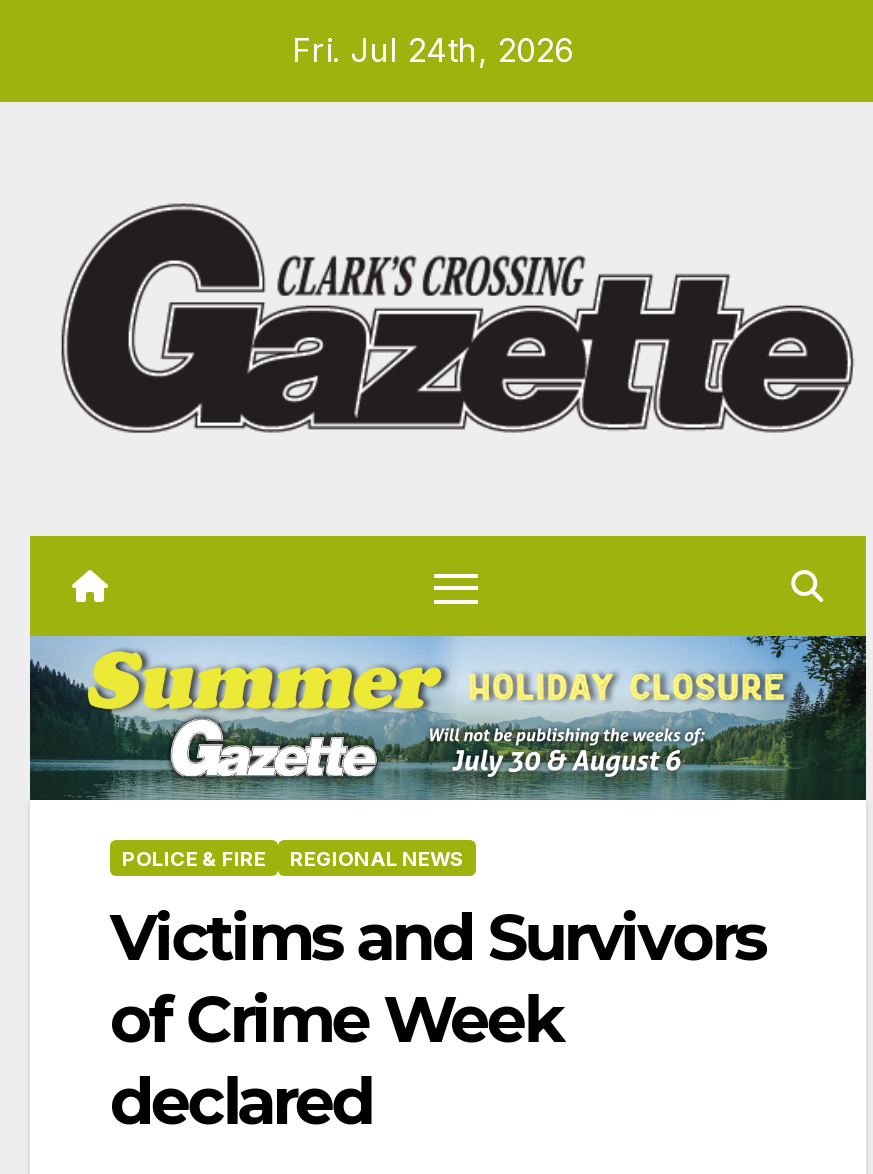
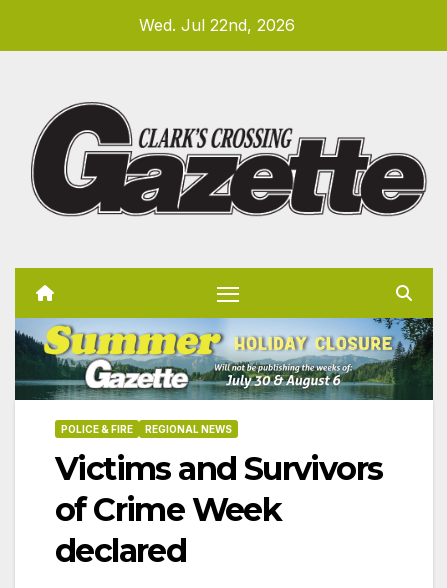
- Fri. Jul 24th, 2026
+ Wed. Jul 22nd, 2026
